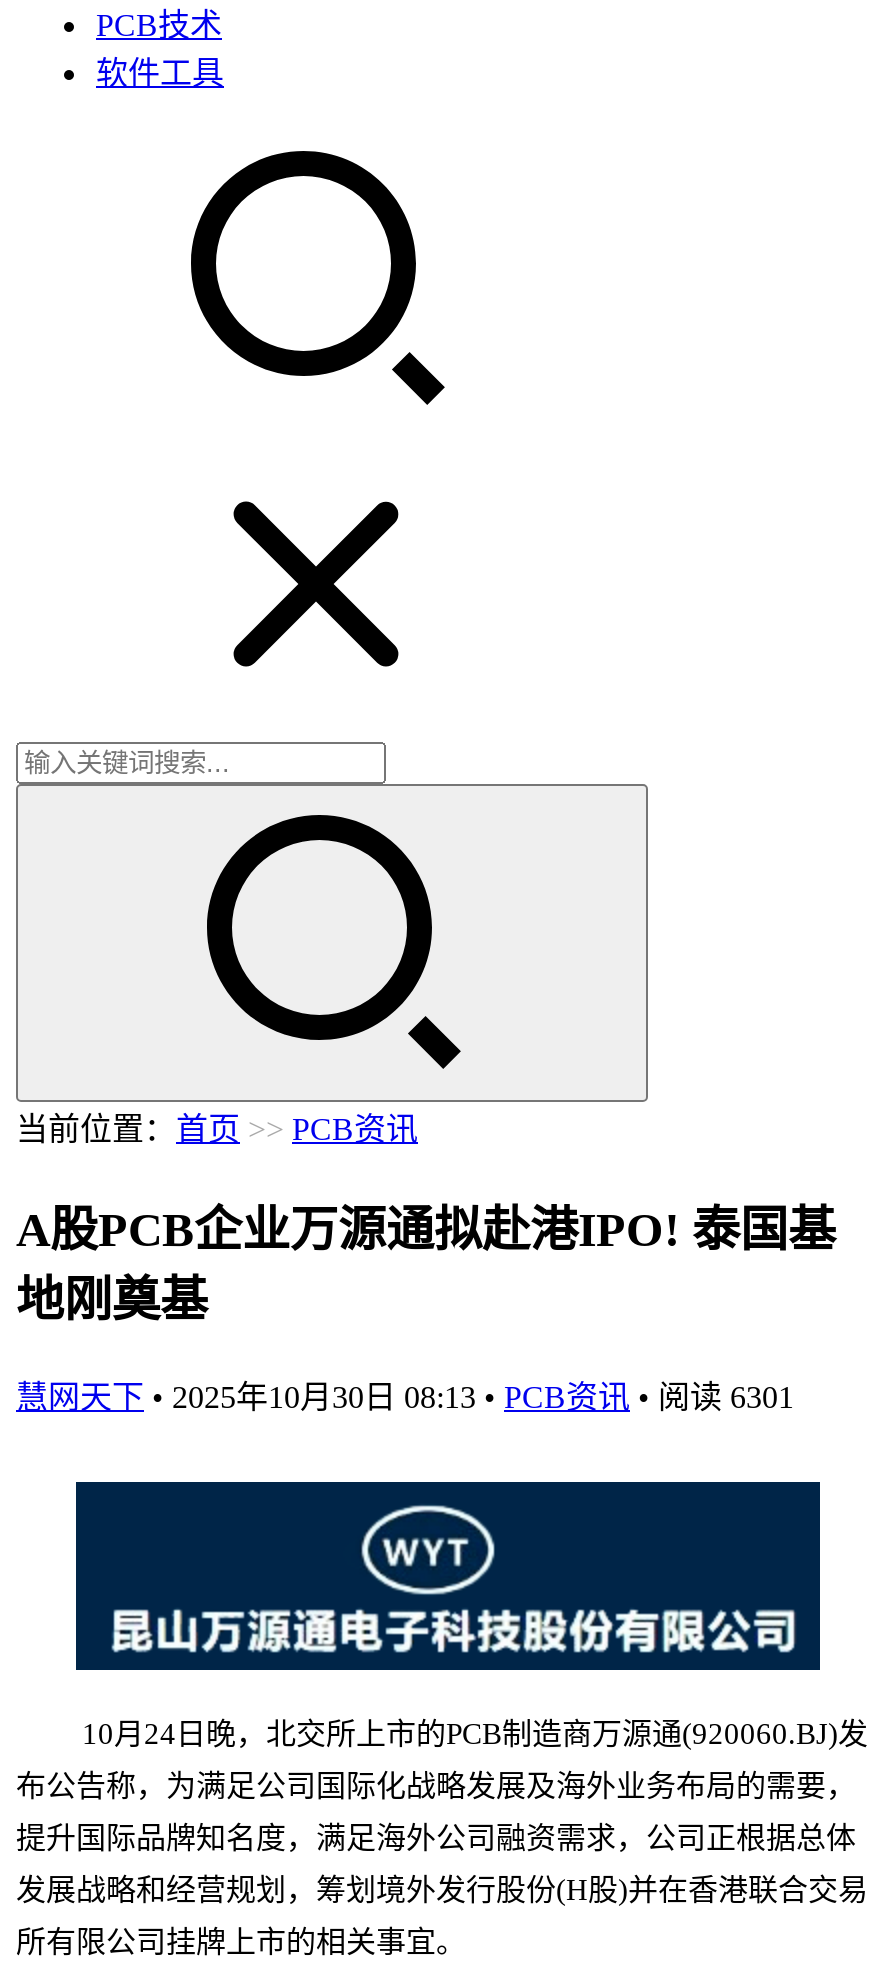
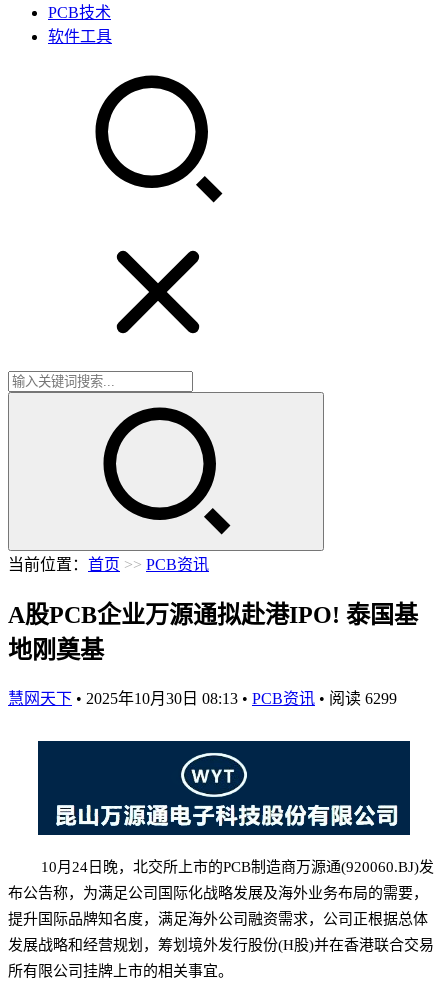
- 慧网天下 • 2025年10月30日 08:13 • PCB资讯 • 阅读6301
+ 慧网天下 • 2025年10月30日 08:13 • PCB资讯 • 阅读6299
